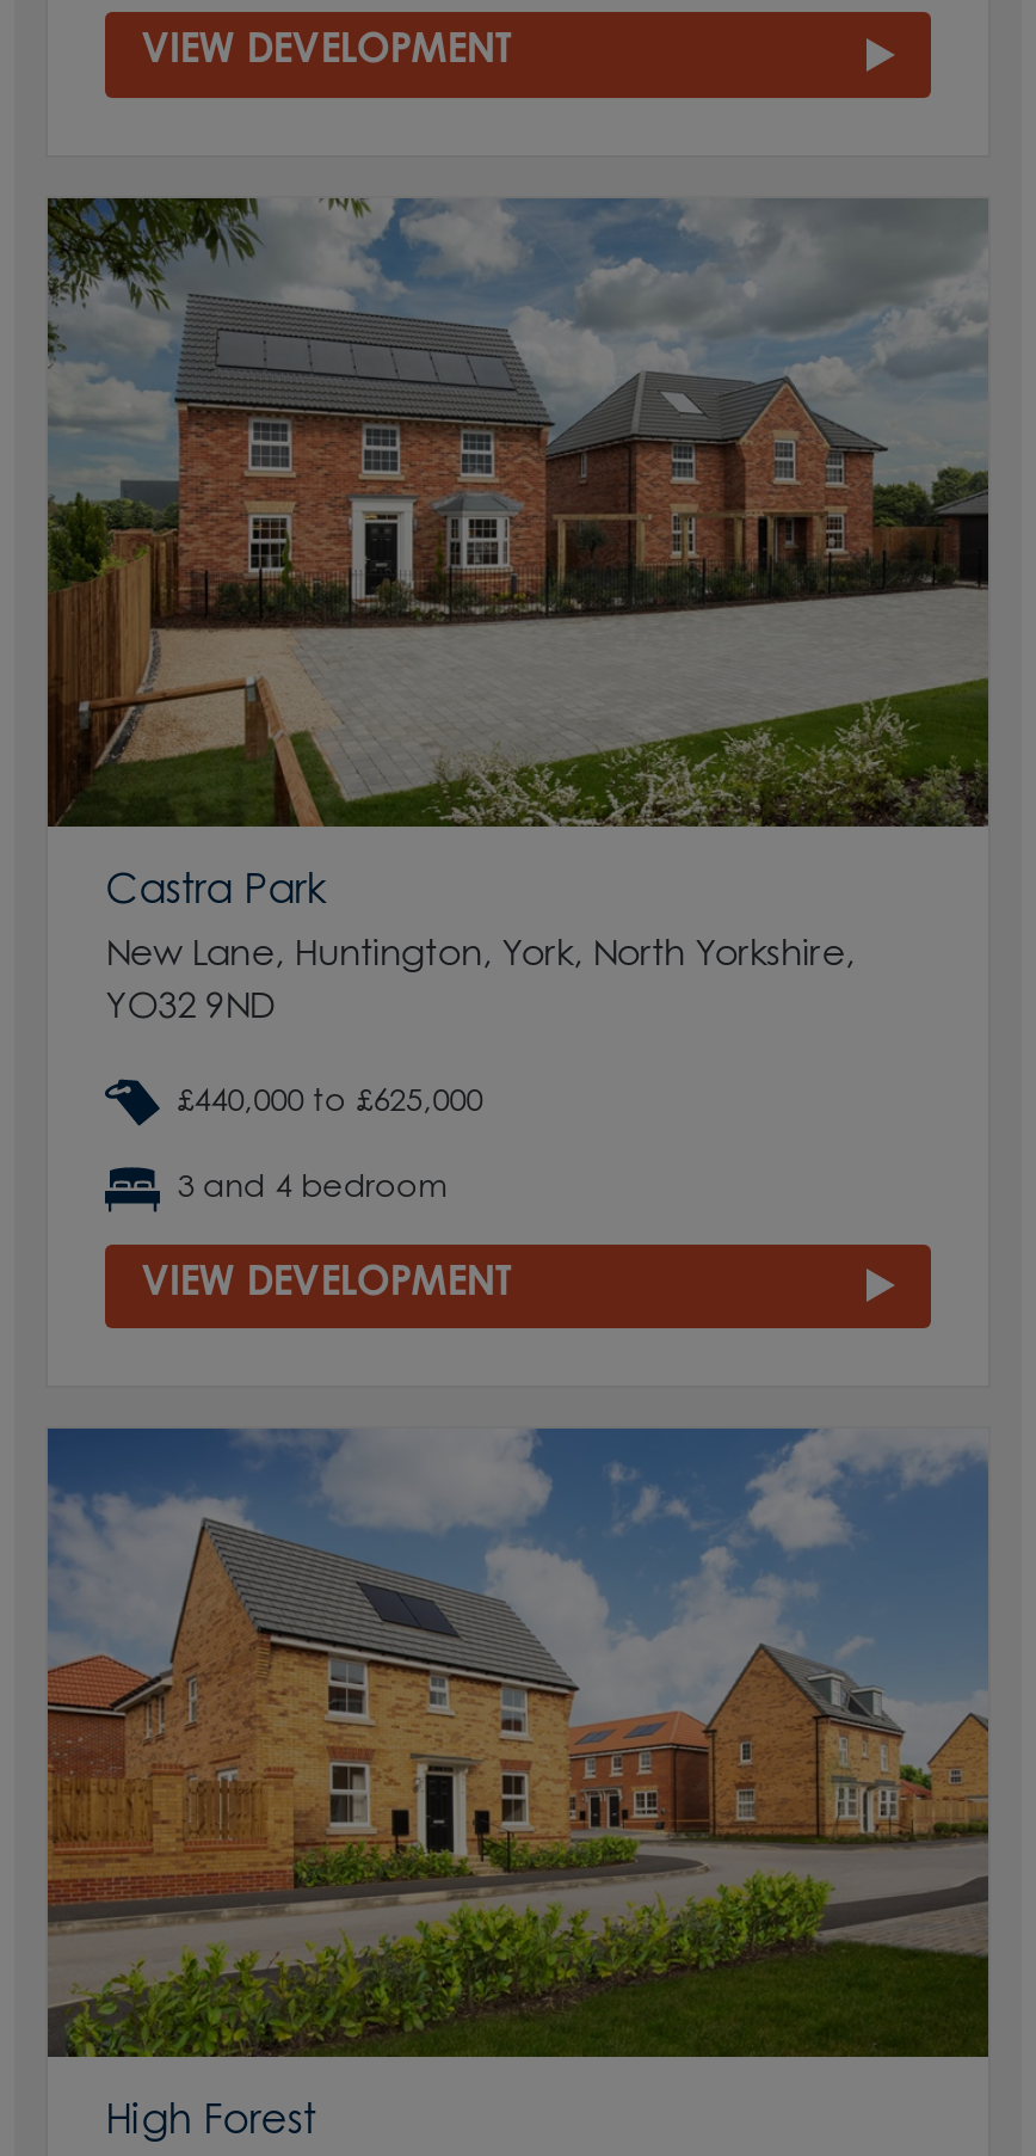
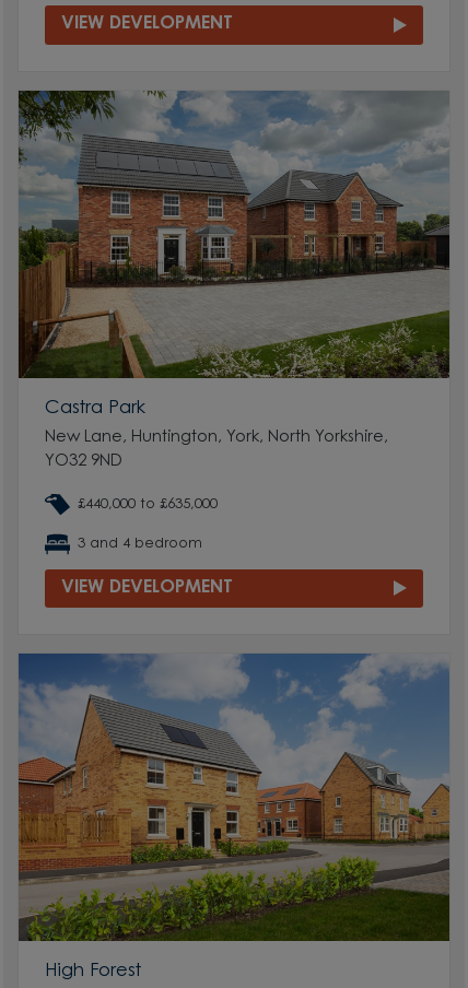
- £440,000 to £625,000
+ £440,000 to £635,000
